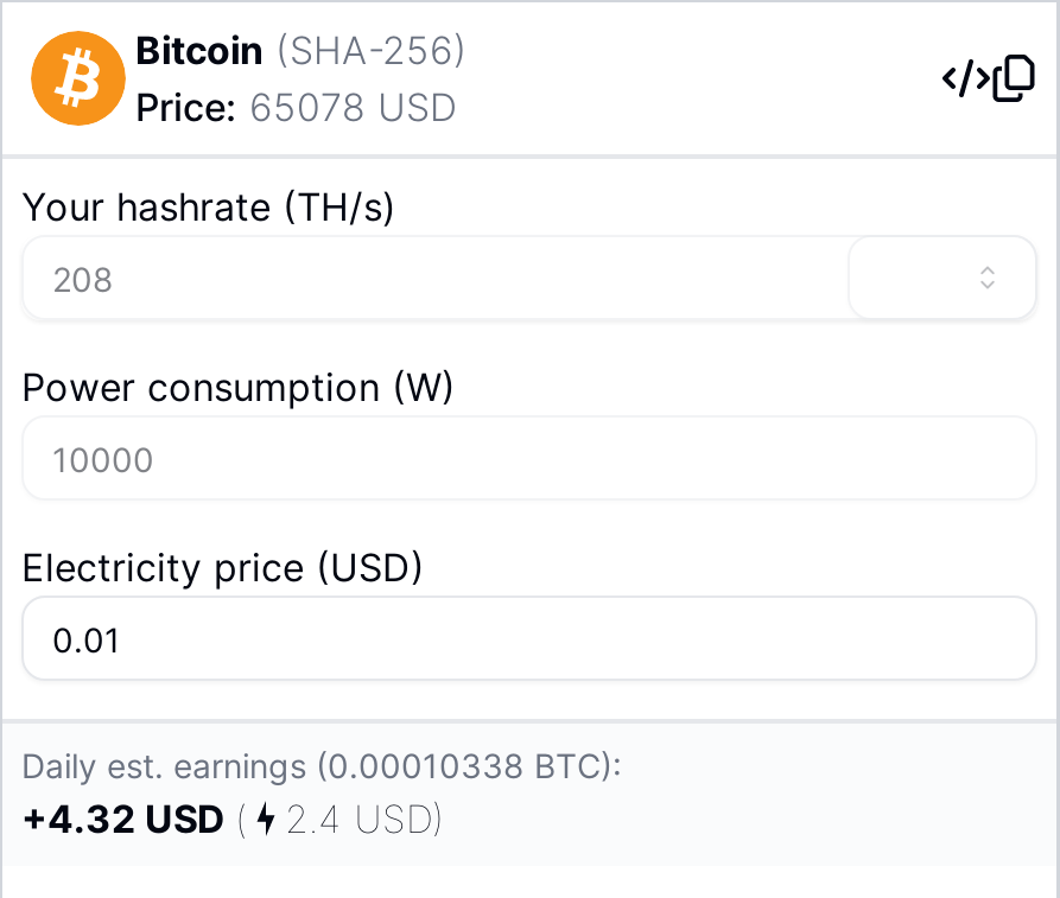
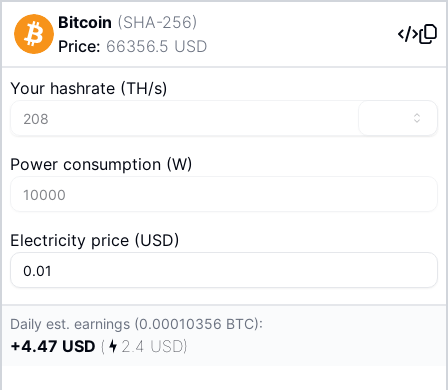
- Price: 65078 USD
+ Price: 66356.5 USD

- Daily est. earnings (0.00010338 BTC):
+ Daily est. earnings (0.00010356 BTC):

- +4.32 USD ( 2.4 USD)
+ +4.47 USD ( 2.4 USD)
